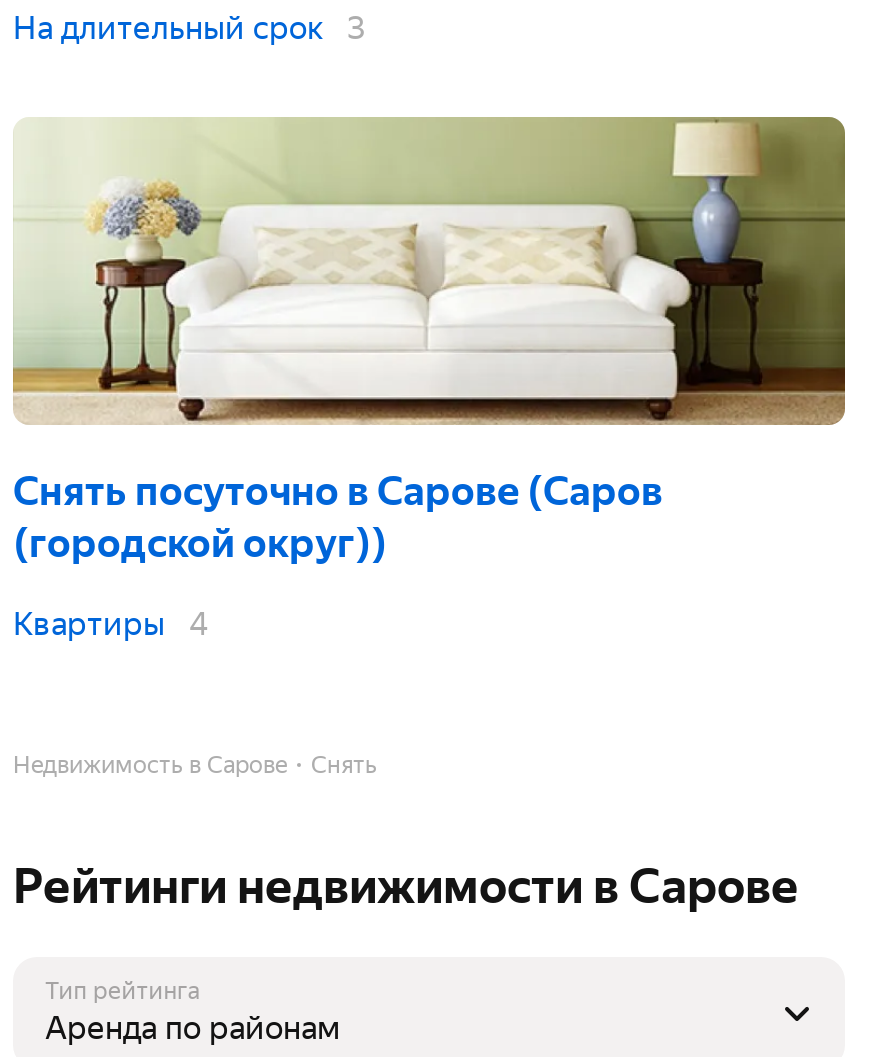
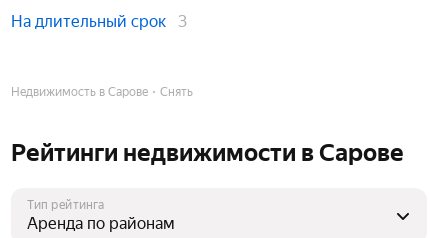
- [image]
- Снять посуточно в Сарове (Саров
- (городской округ))
- Квартиры
- 4
